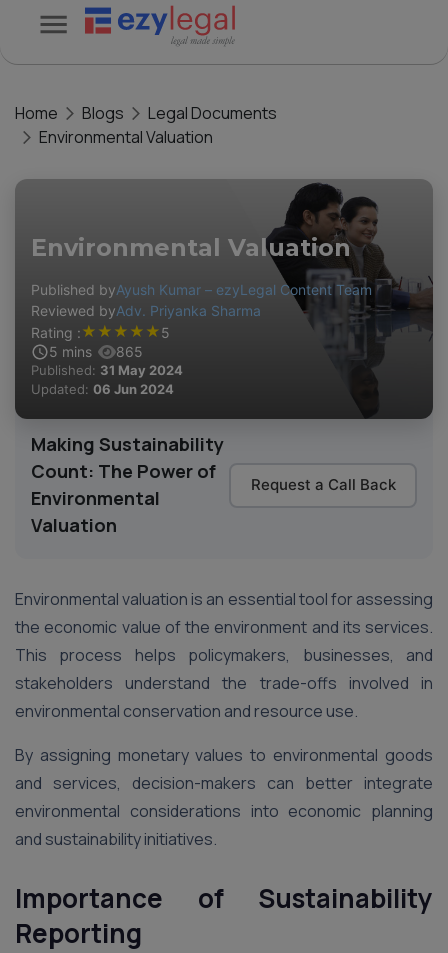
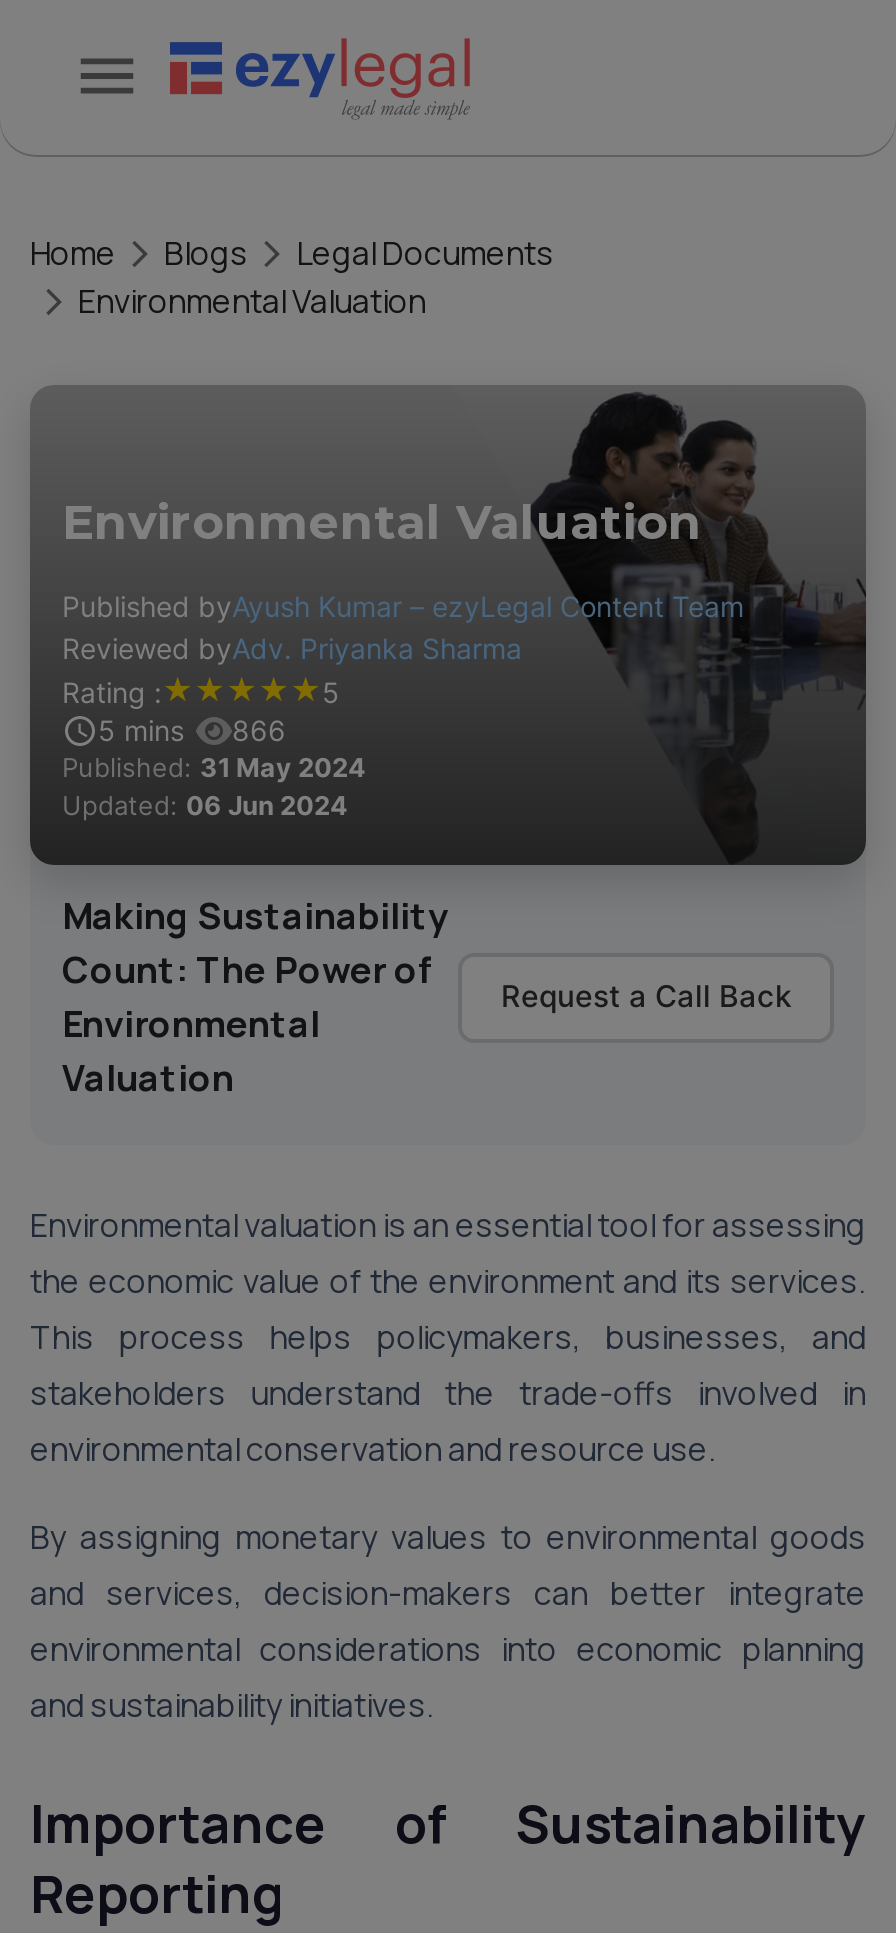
- 5 mins 865
+ 5 mins 866
